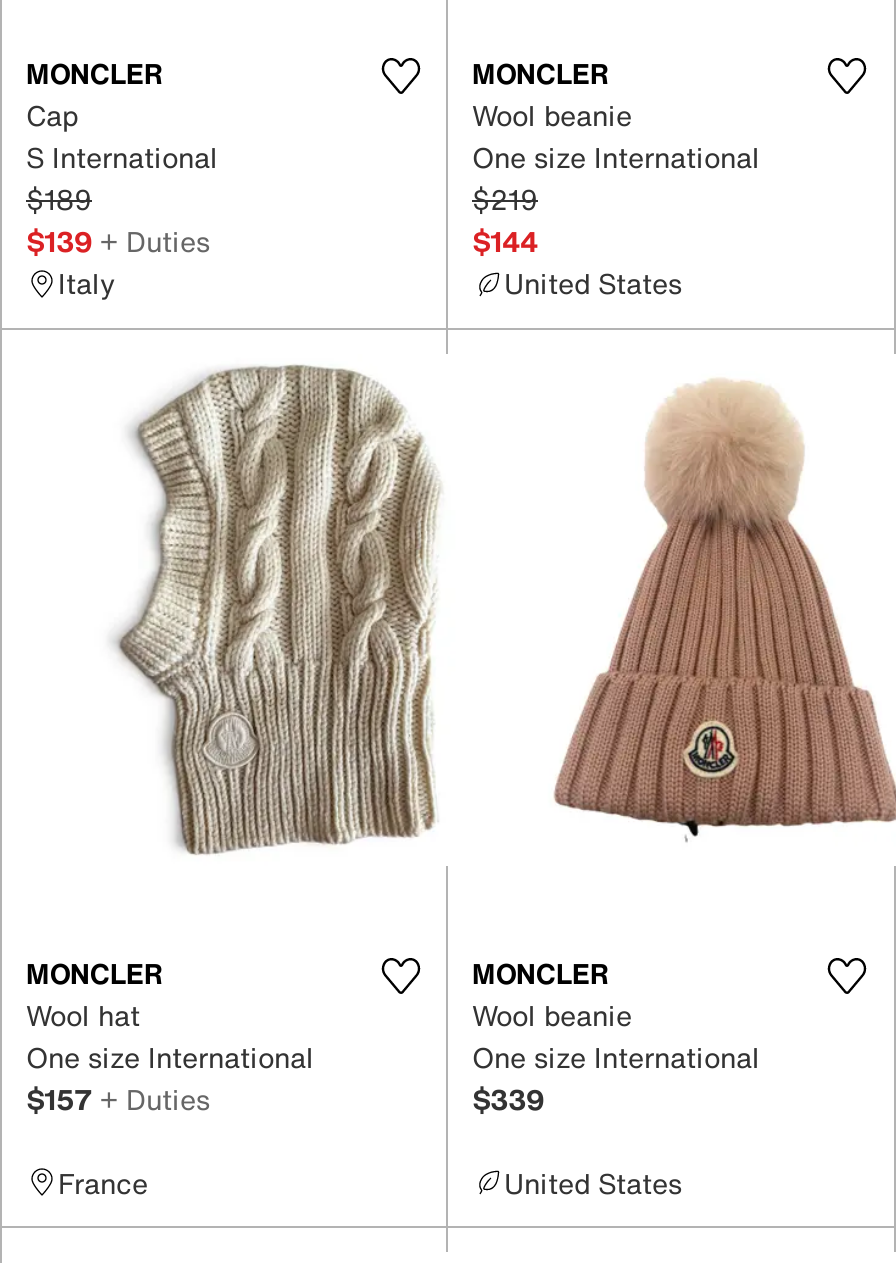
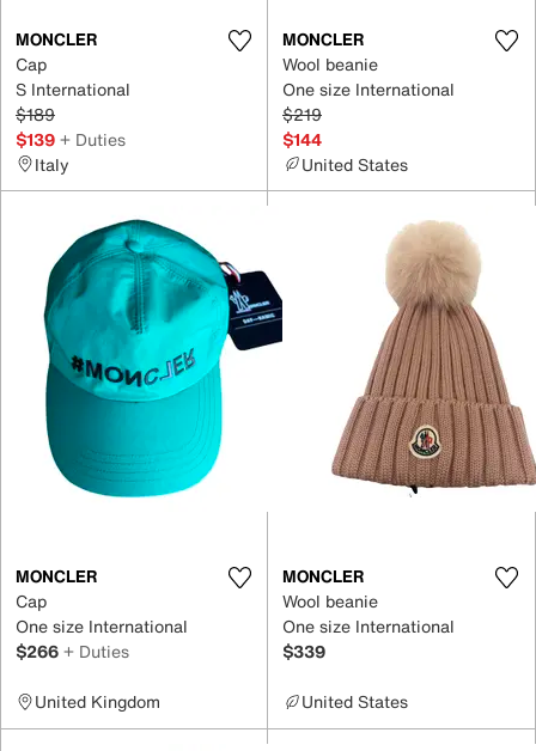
- [image]
+ [image]

- Wool hat
+ Cap

- $157 + Duties
+ $266 + Duties

- France
+ United Kingdom
